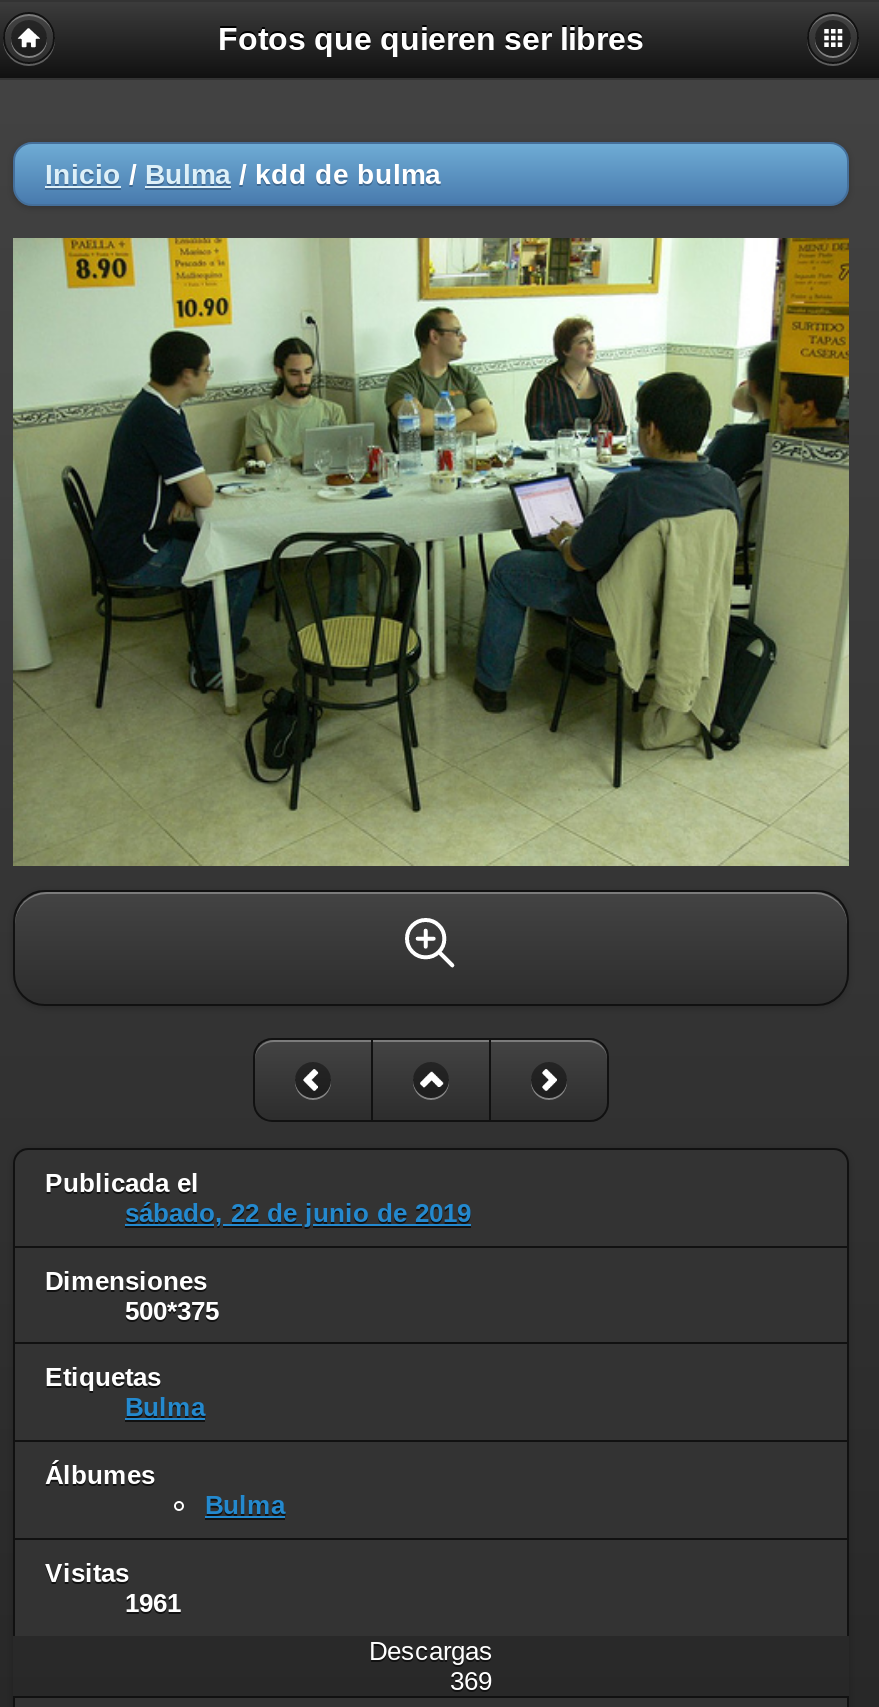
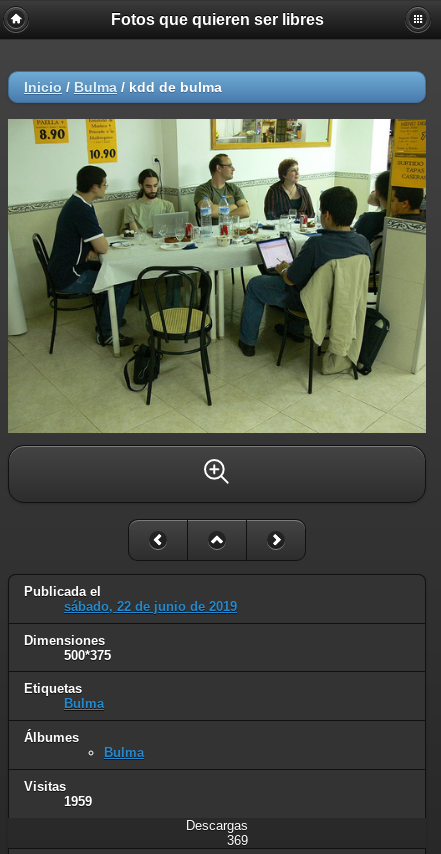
- 1961
+ 1959
